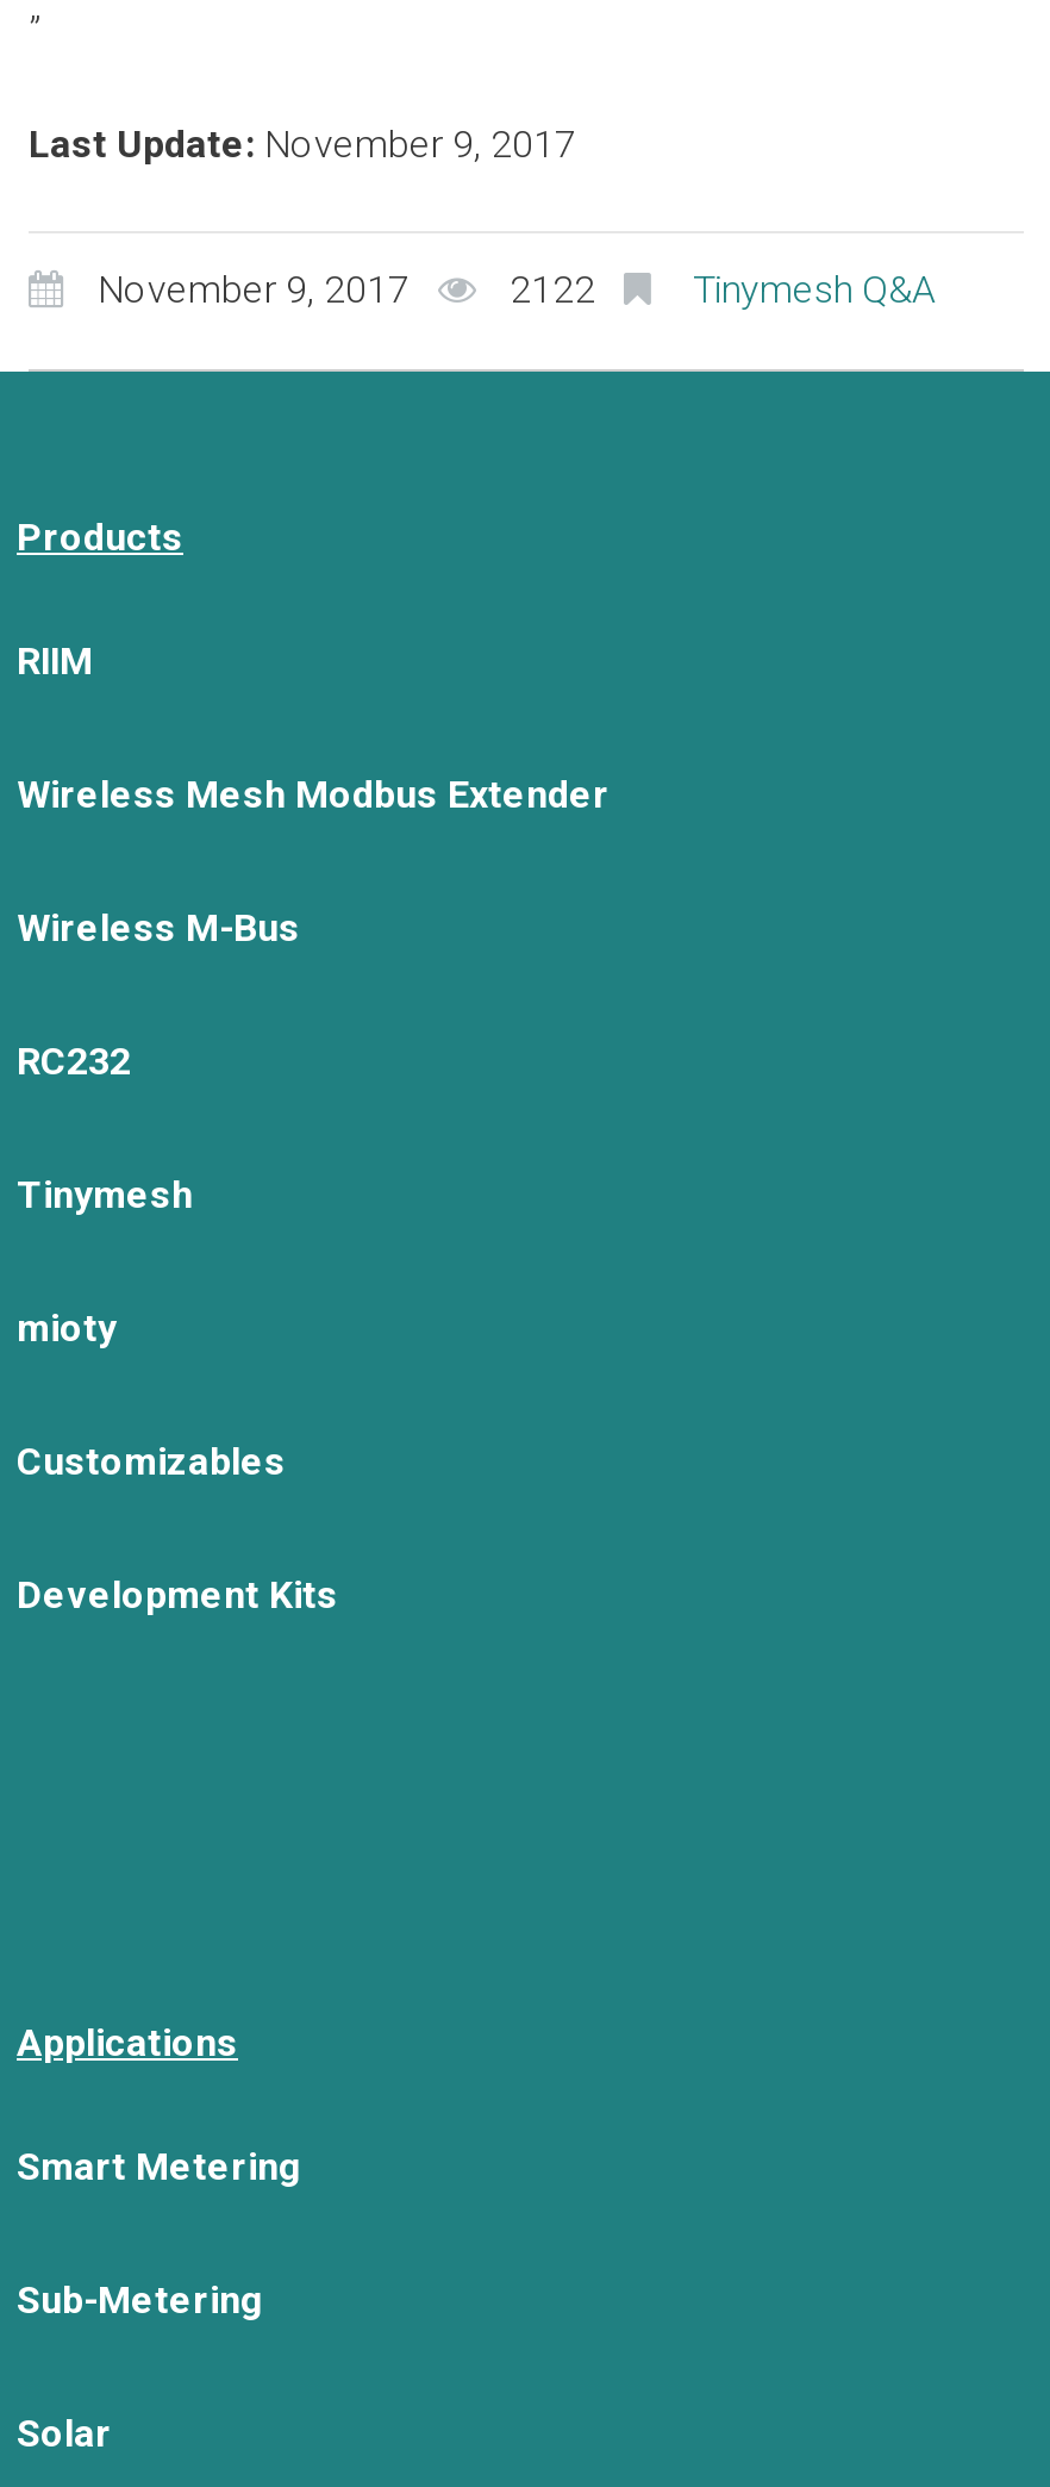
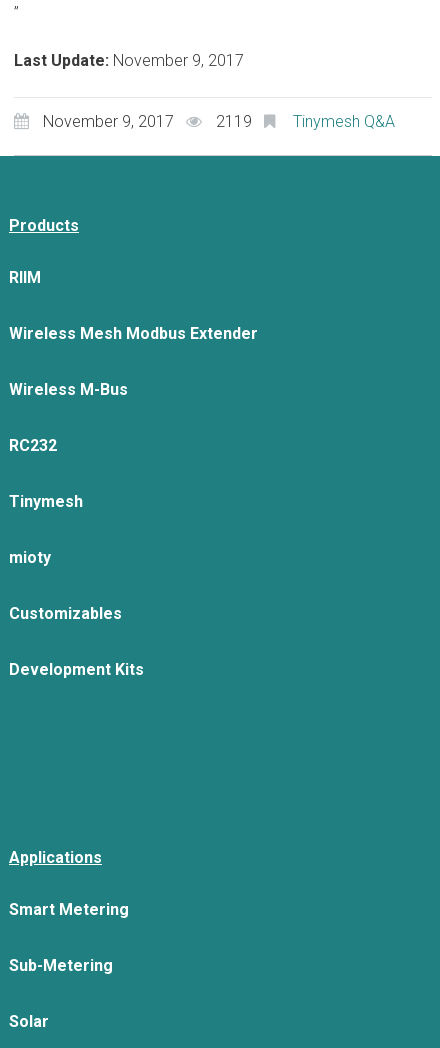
- November 9, 2017 2122 Tinymesh Q&A
+ November 9, 2017 2119 Tinymesh Q&A
